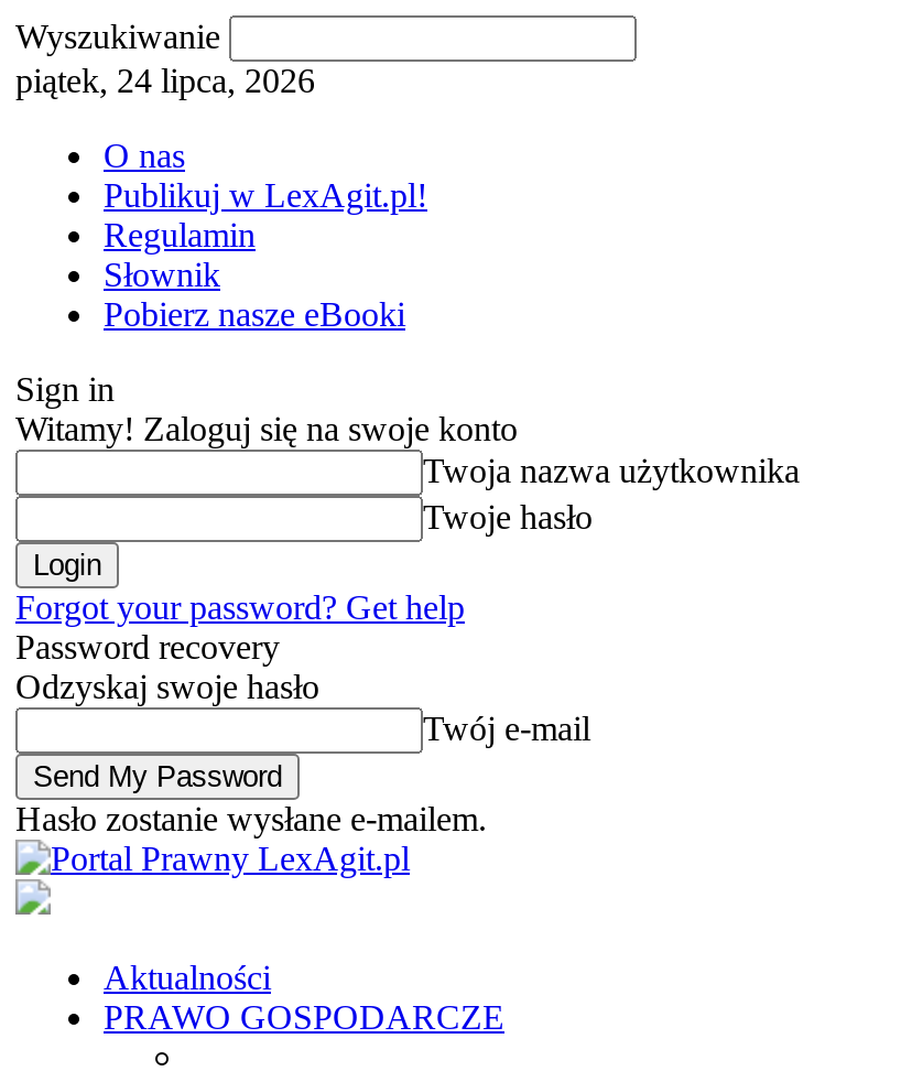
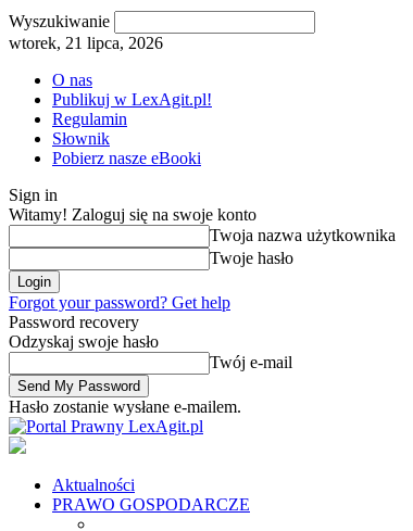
- piątek, 24 lipca, 2026
+ wtorek, 21 lipca, 2026
